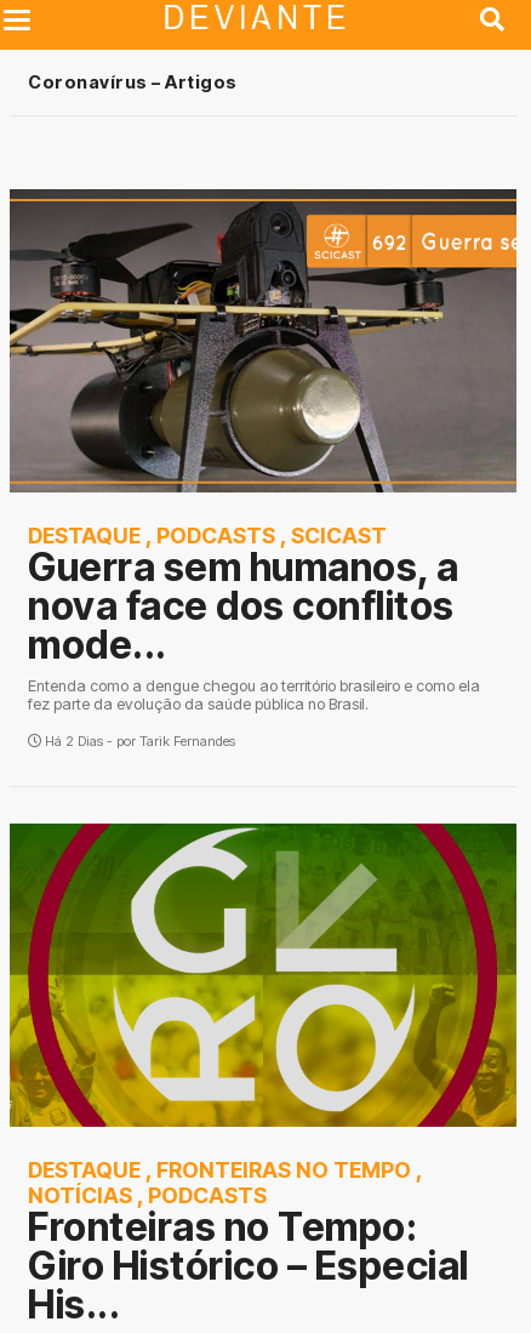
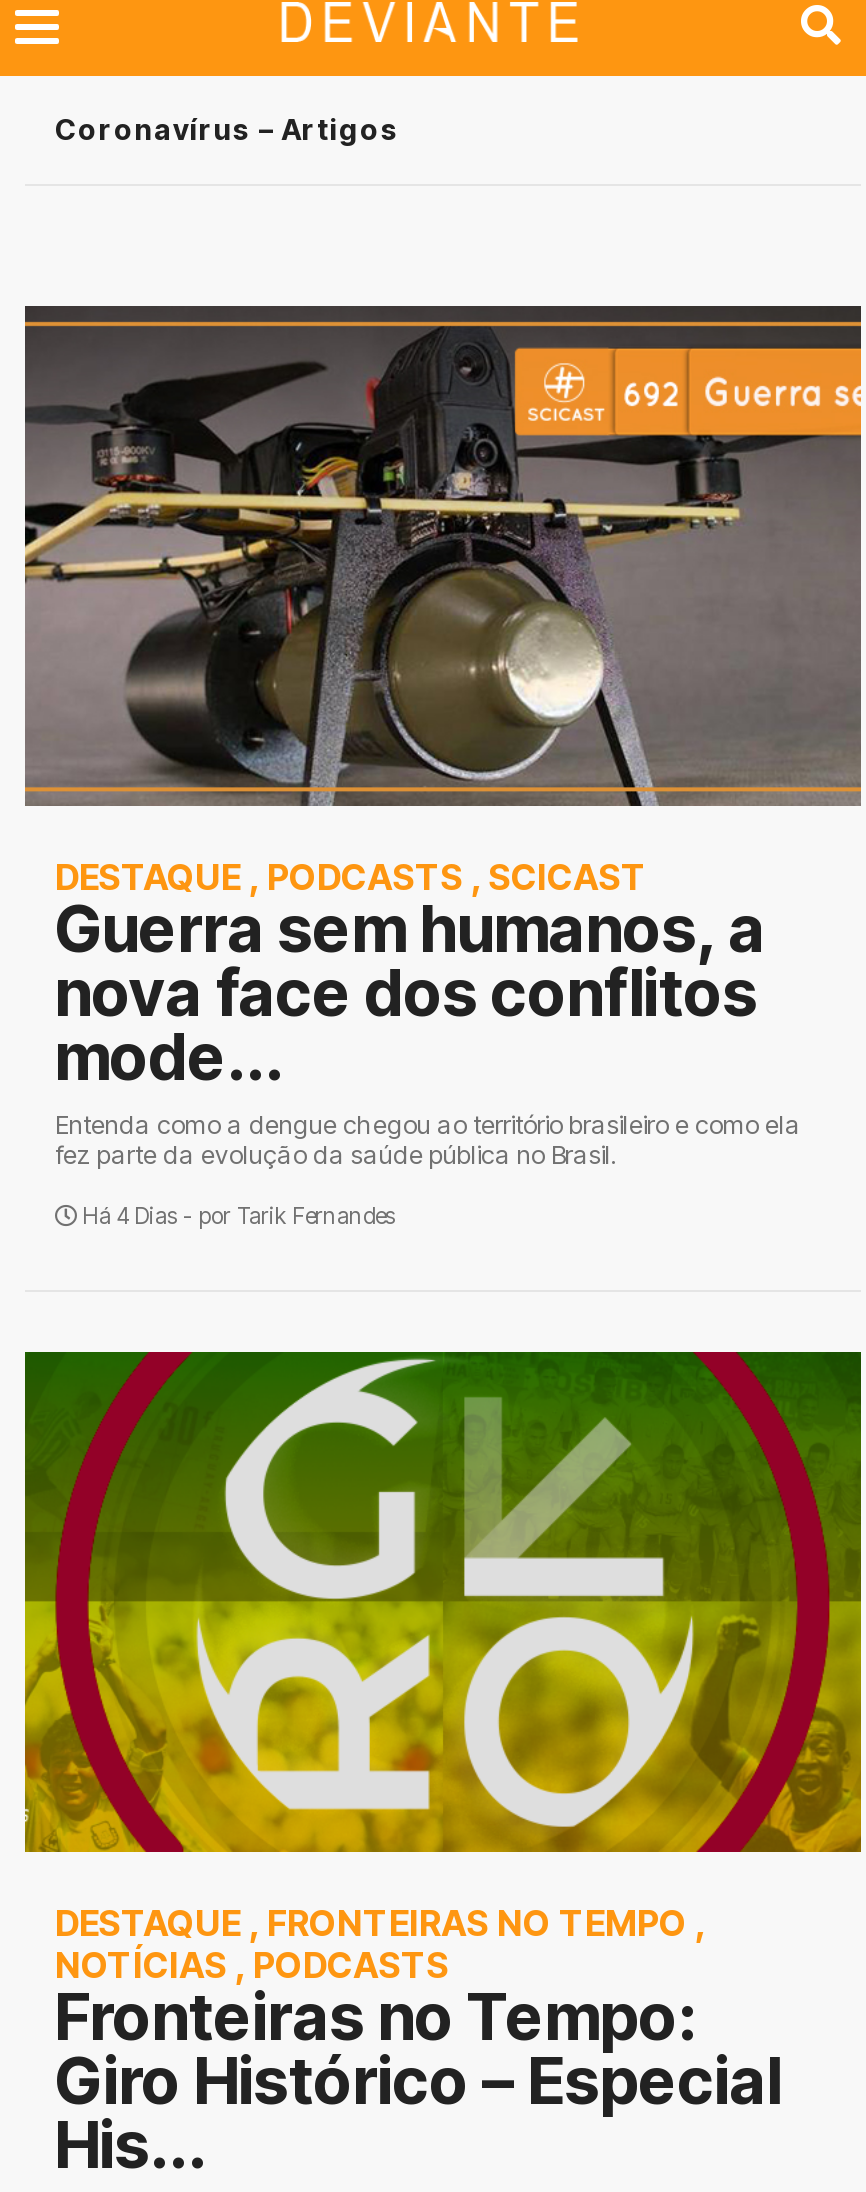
- Há 2 Dias - por Tarik Fernandes
+ Há 4 Dias - por Tarik Fernandes
